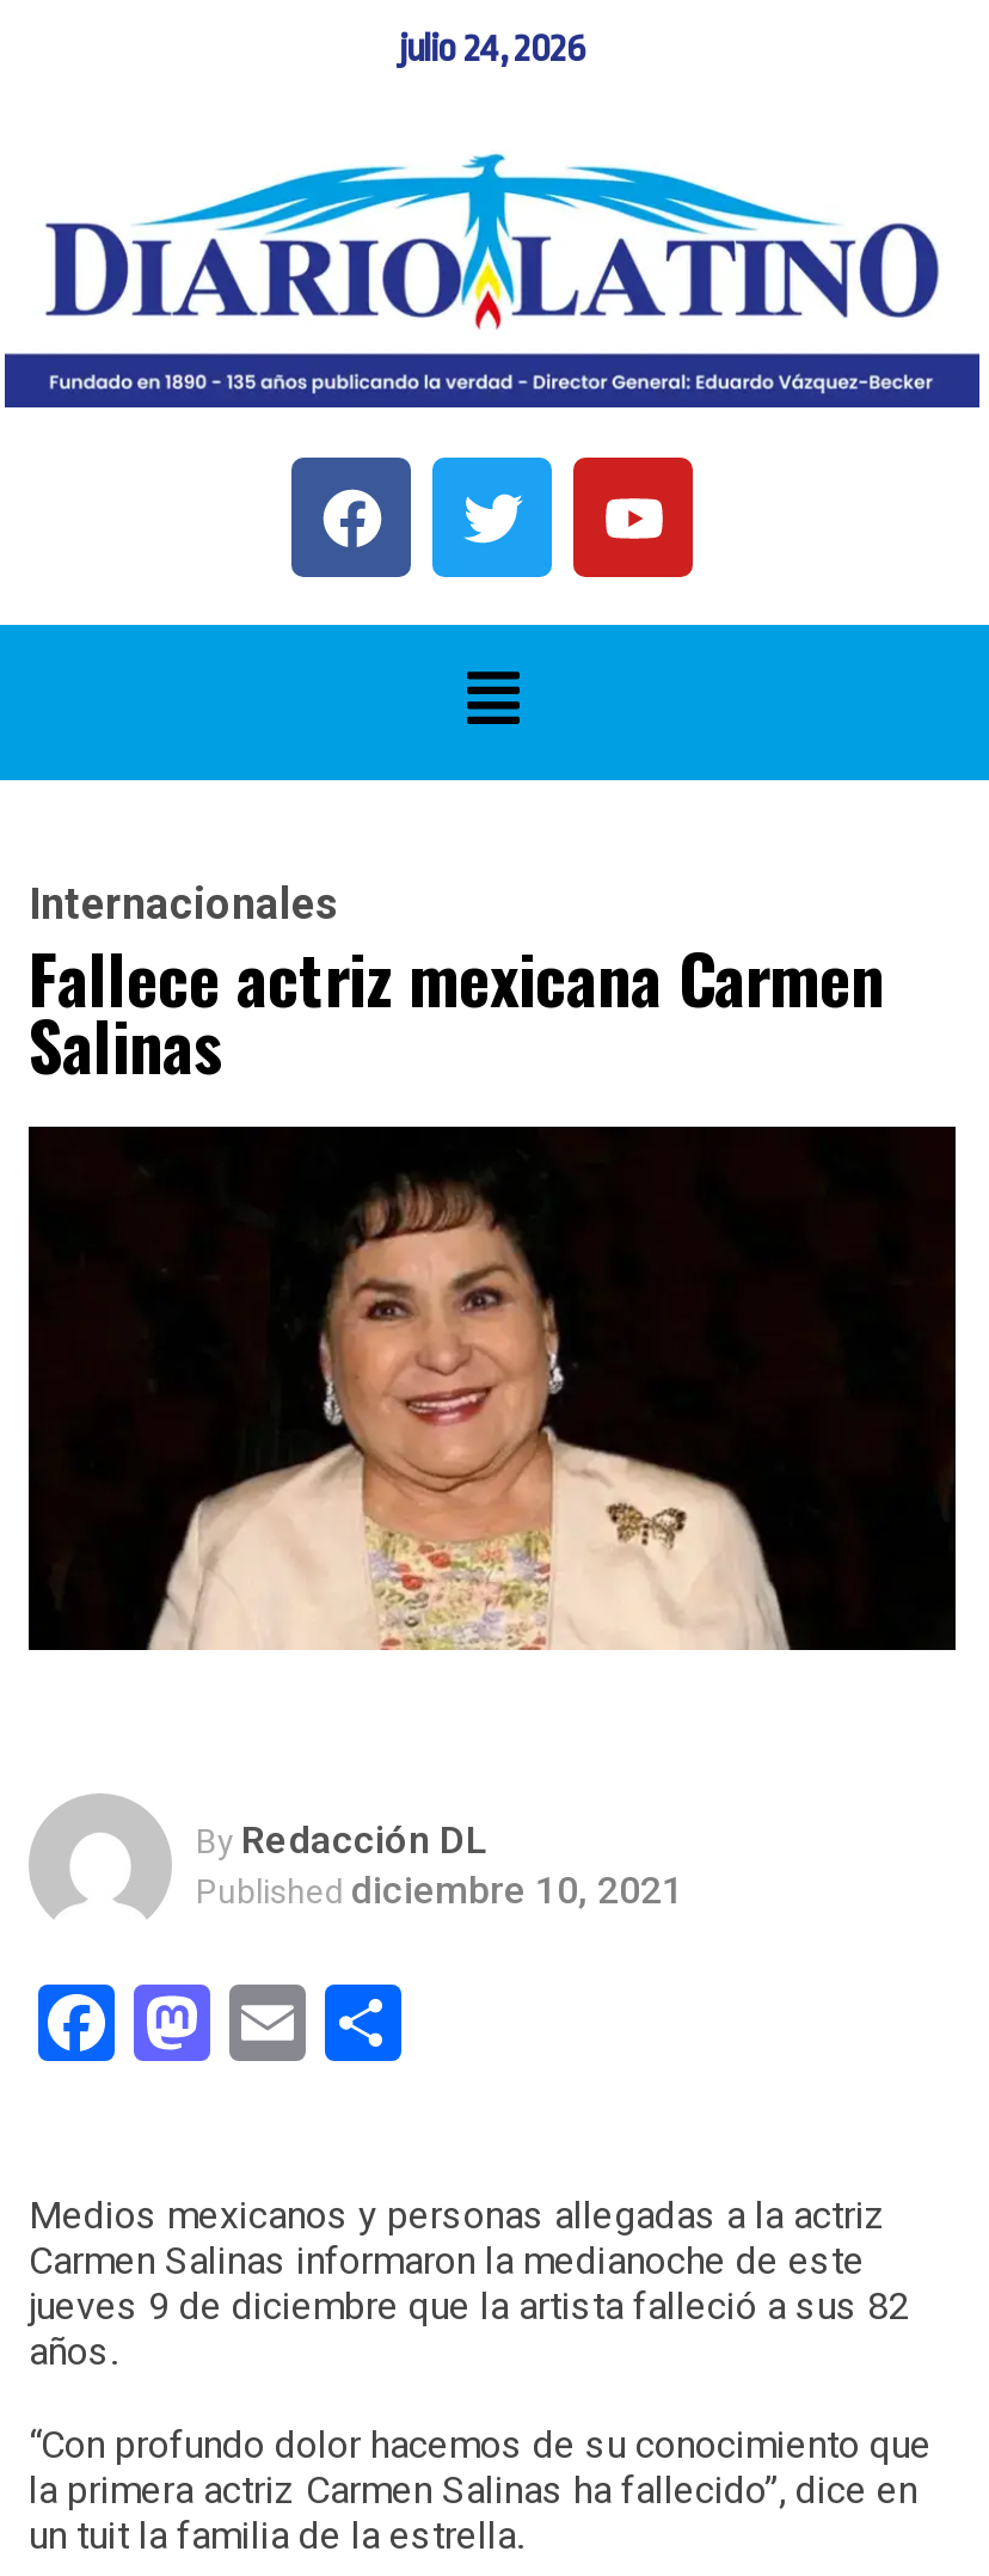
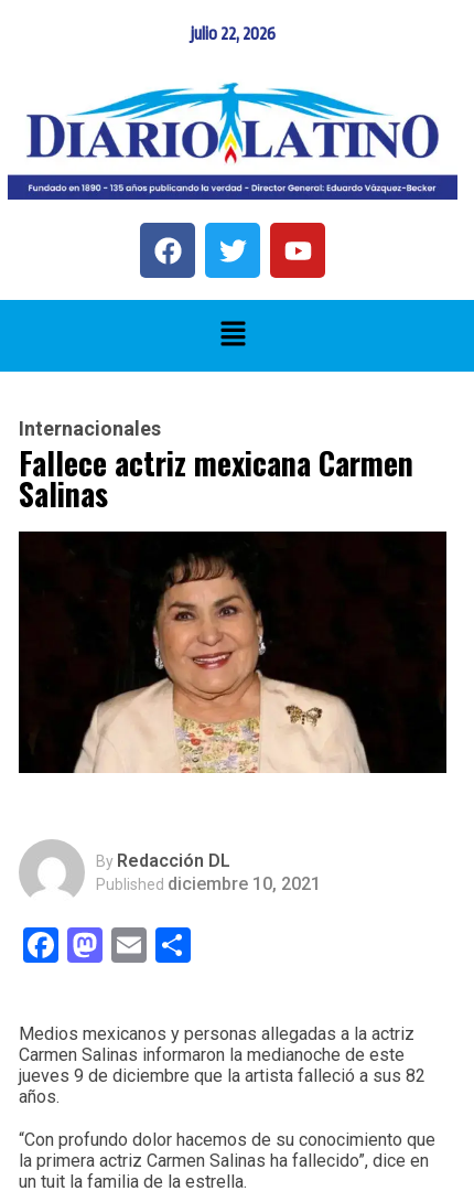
- julio 24, 2026
+ julio 22, 2026
